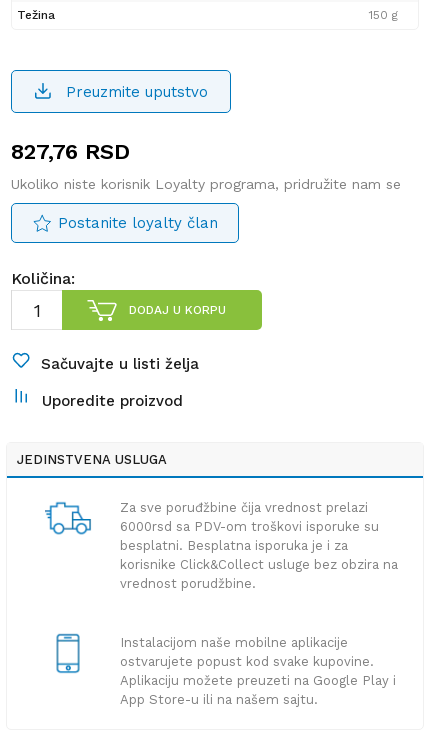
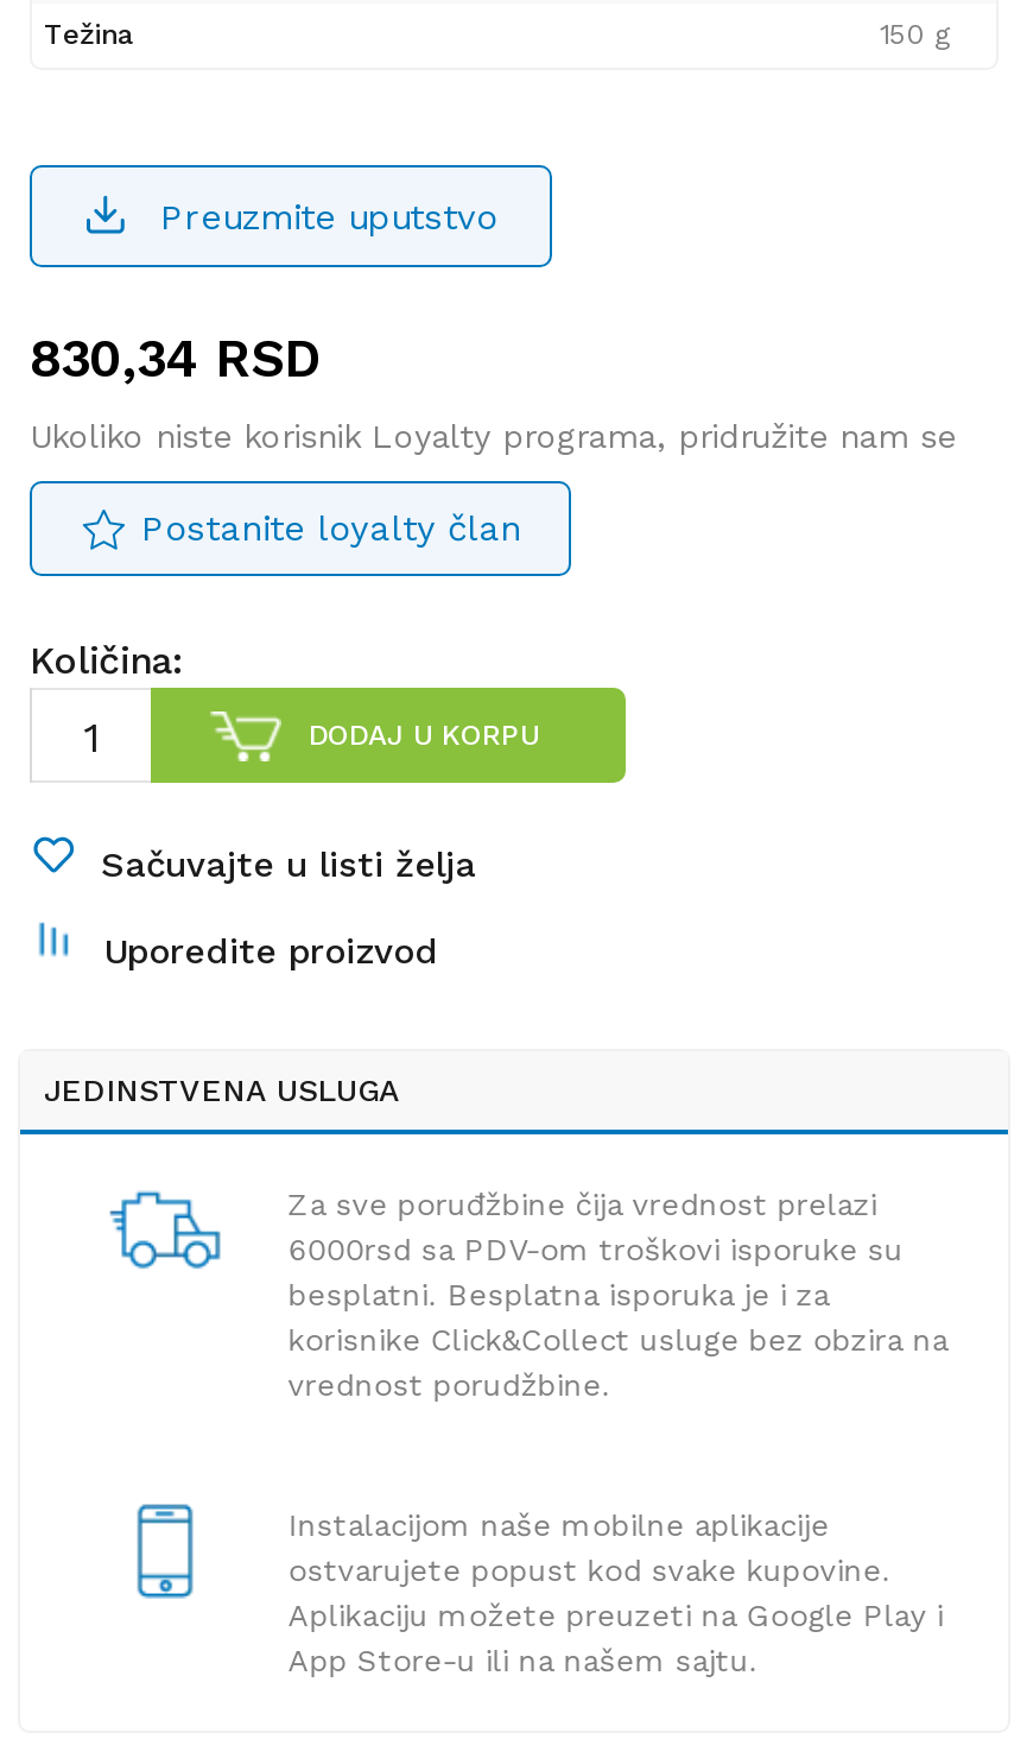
- 827,76 RSD
+ 830,34 RSD
